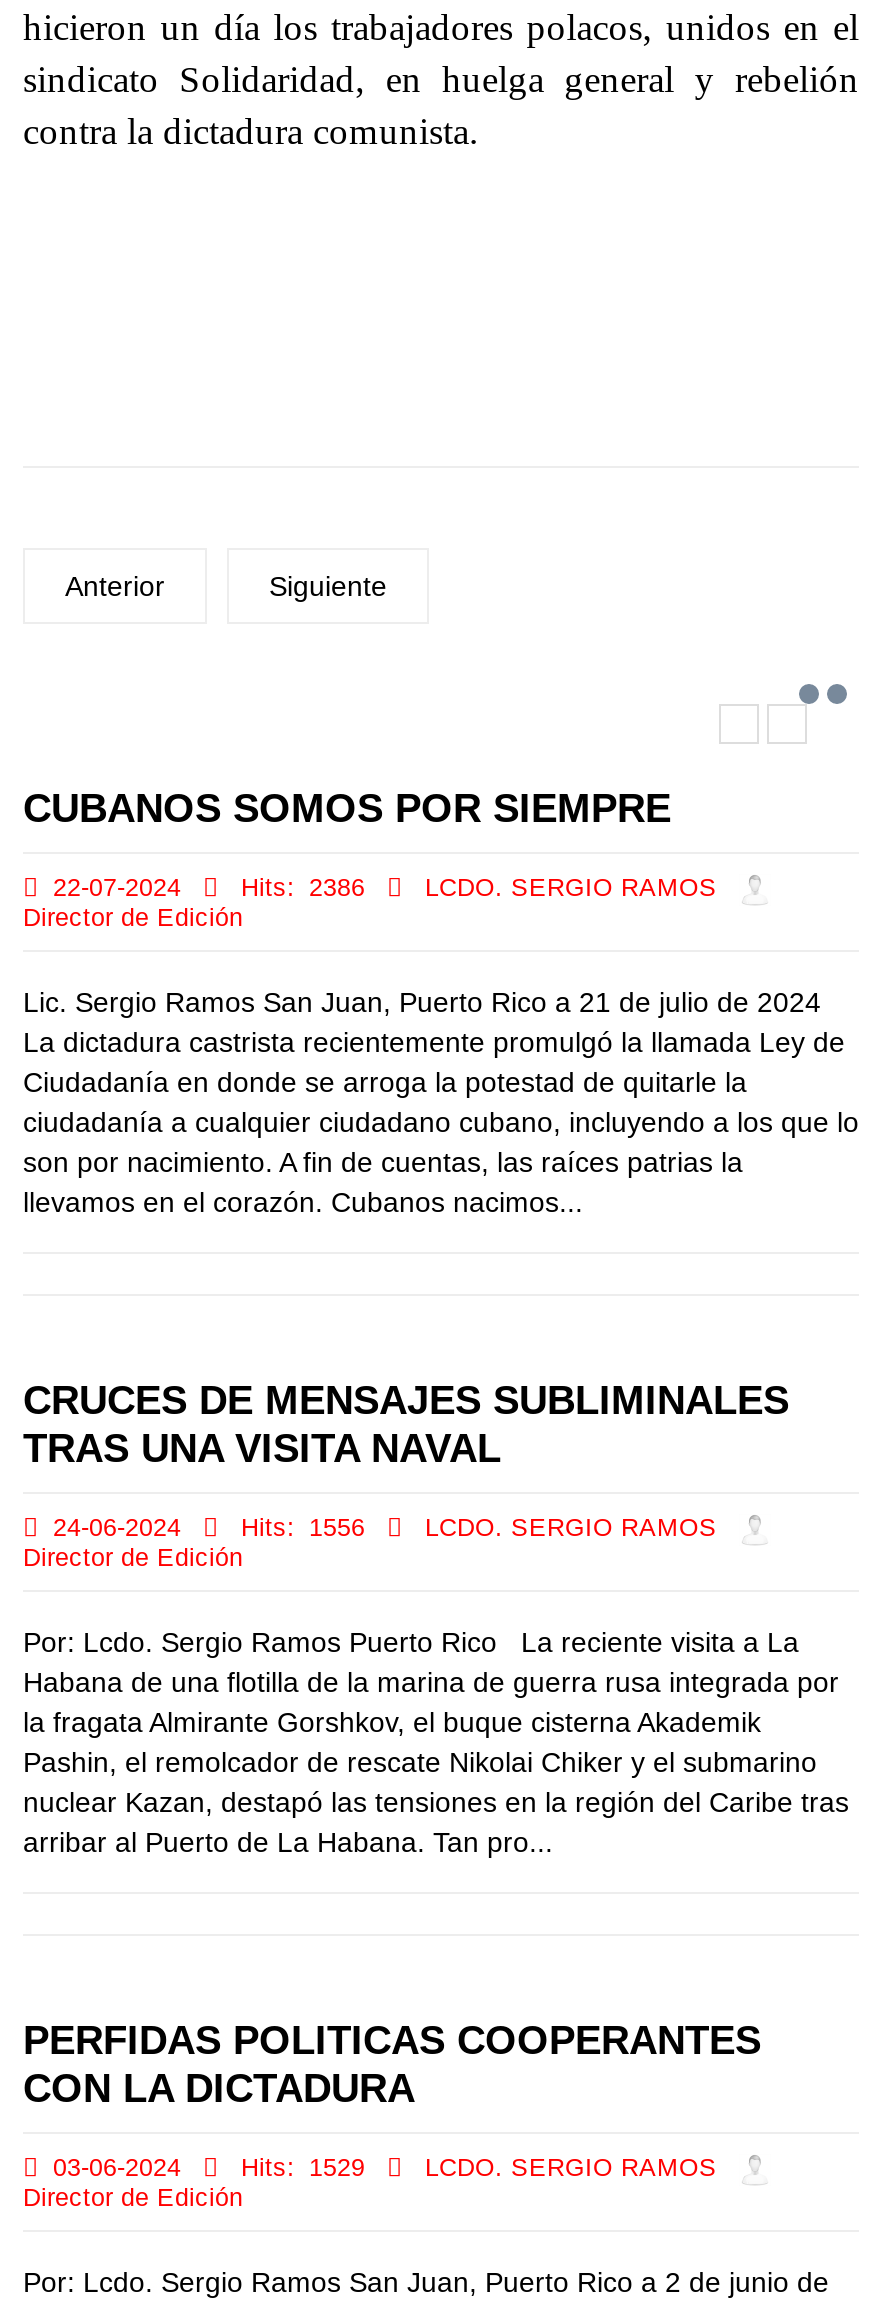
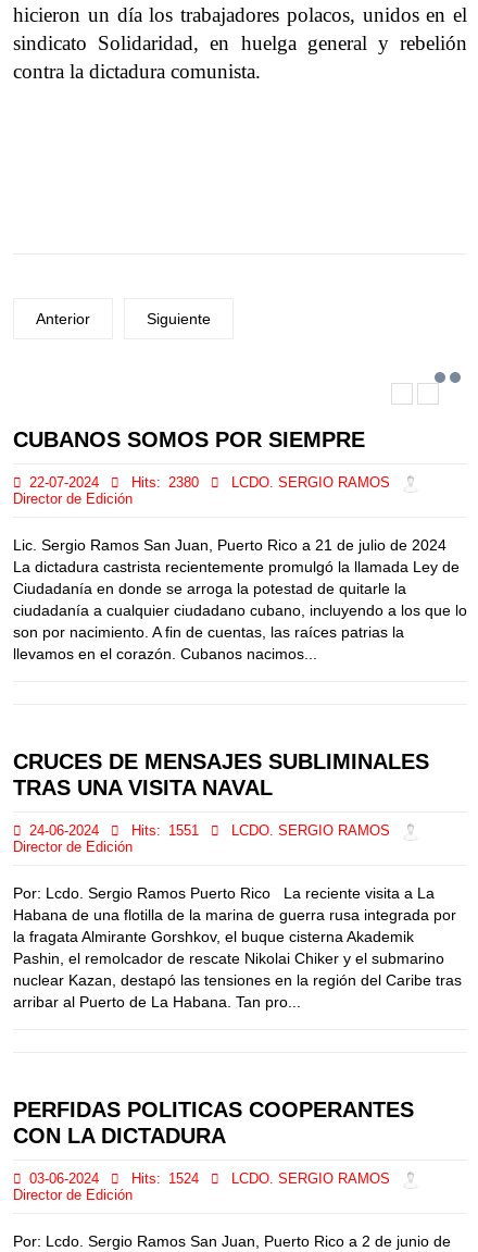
- Hits: 2386
+ Hits: 2380

- Hits: 1556
+ Hits: 1551

- Hits: 1529
+ Hits: 1524
